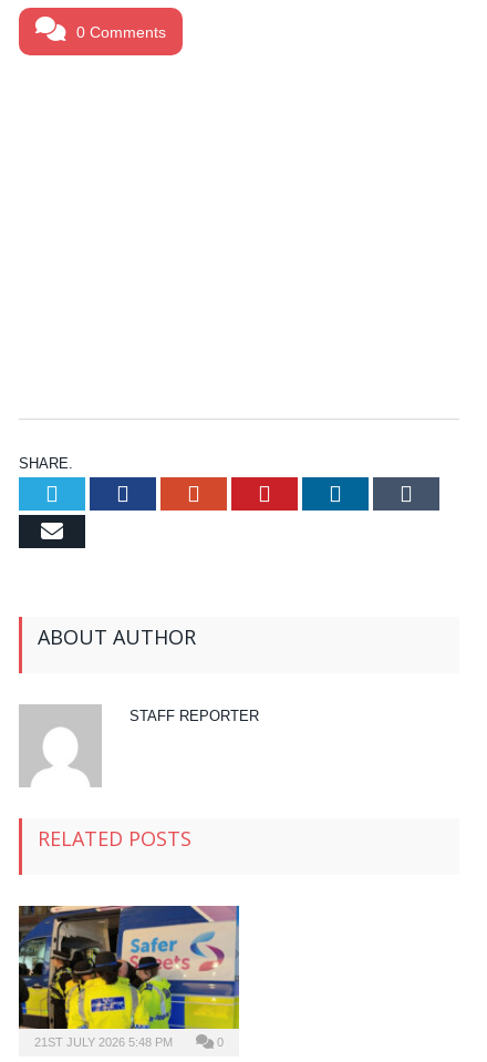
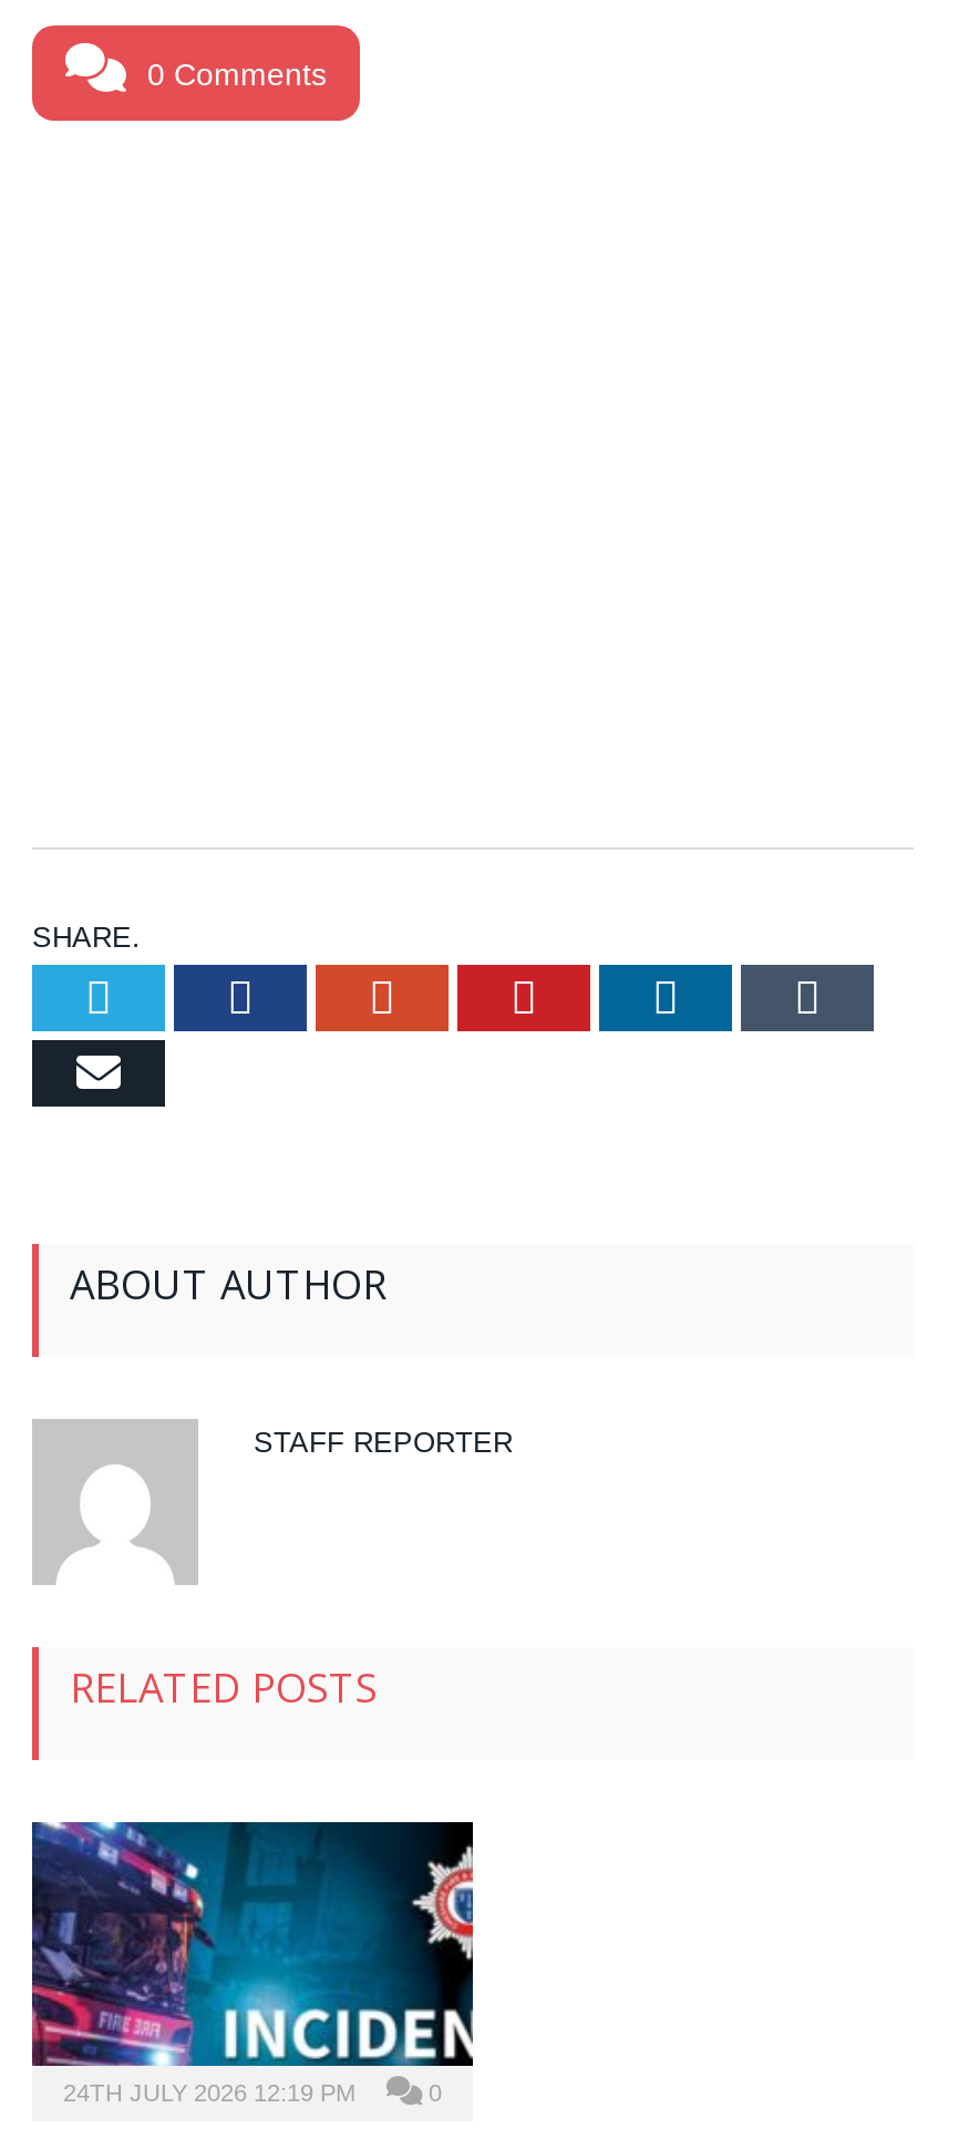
- [image]
- 21ST JULY 2026 5:48 PM
+ [image]
+ 24TH JULY 2026 12:19 PM
